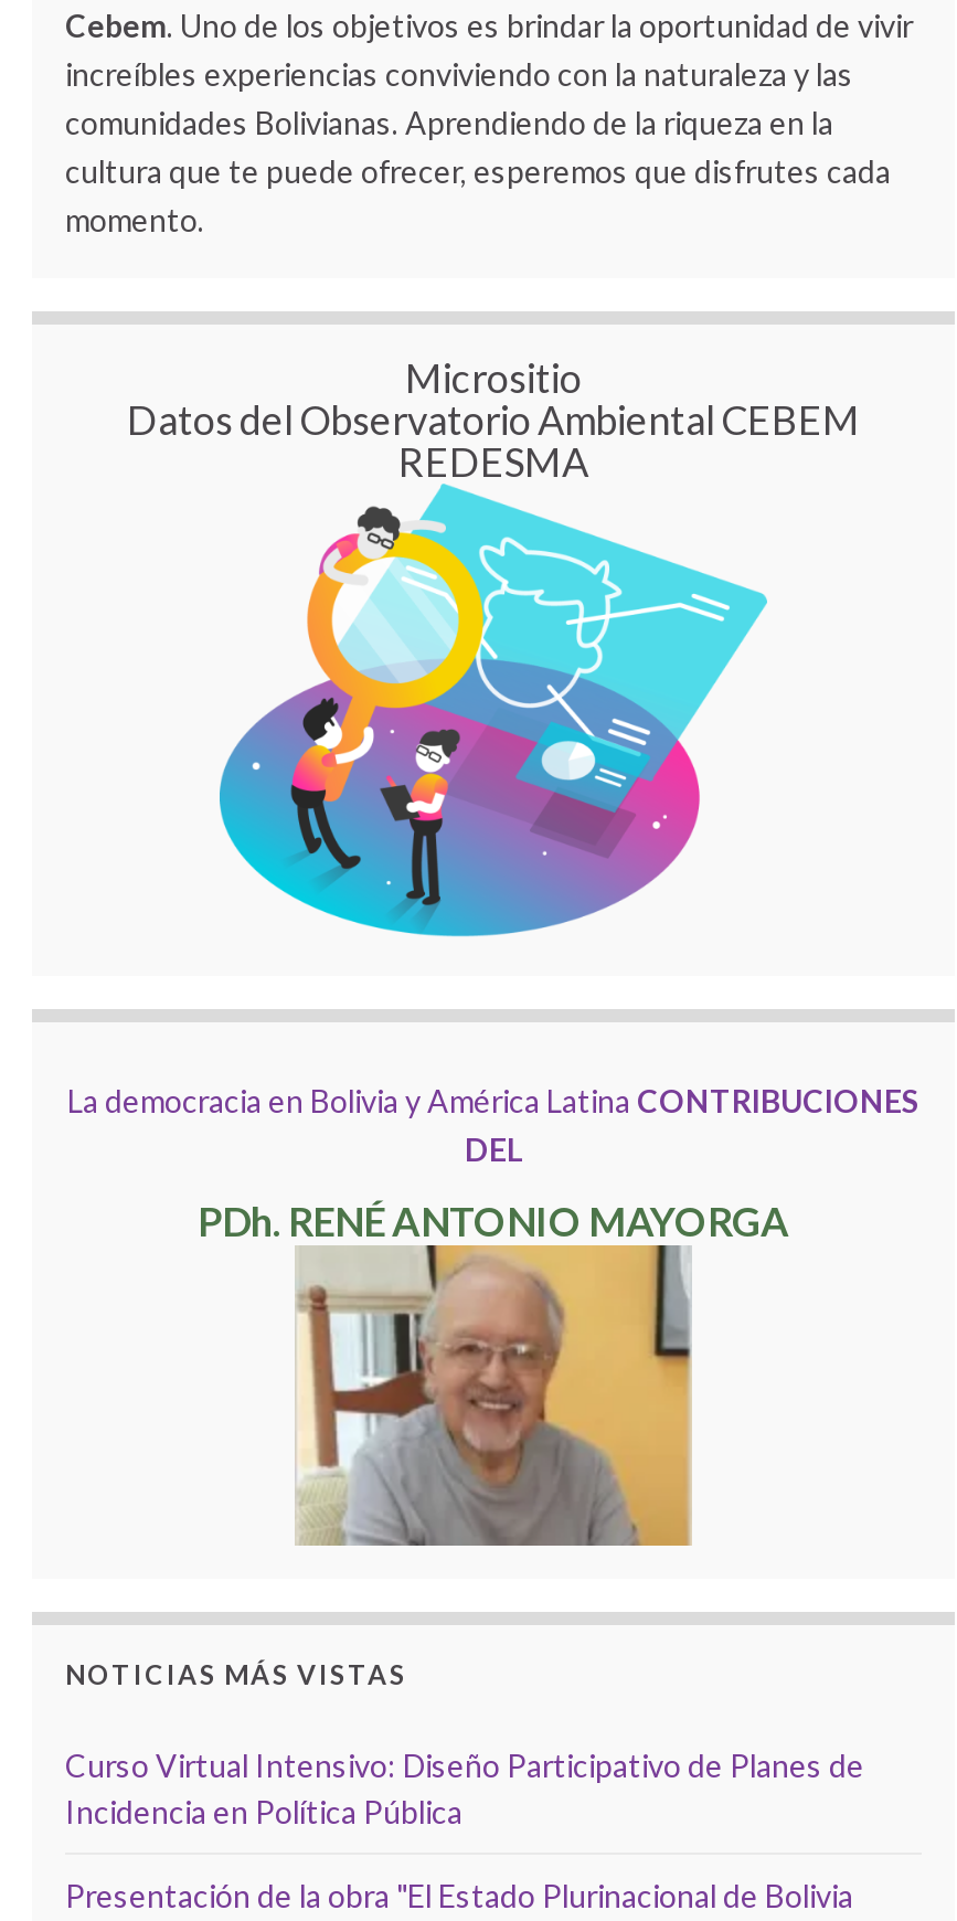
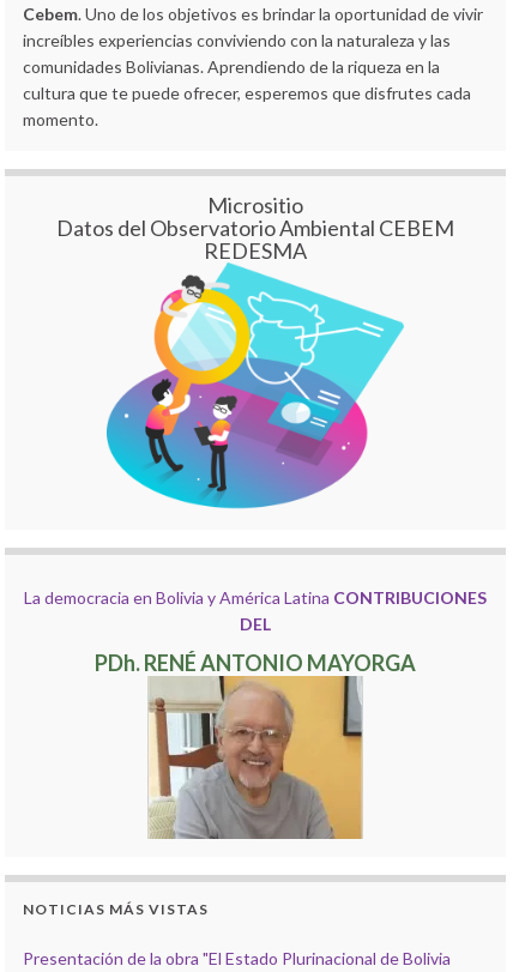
- Curso Virtual Intensivo: Diseño Participativo de Planes de
- Incidencia en Política Pública
